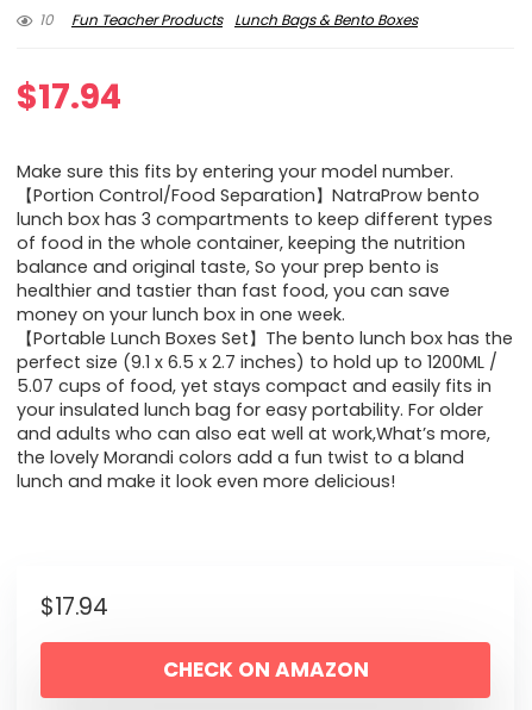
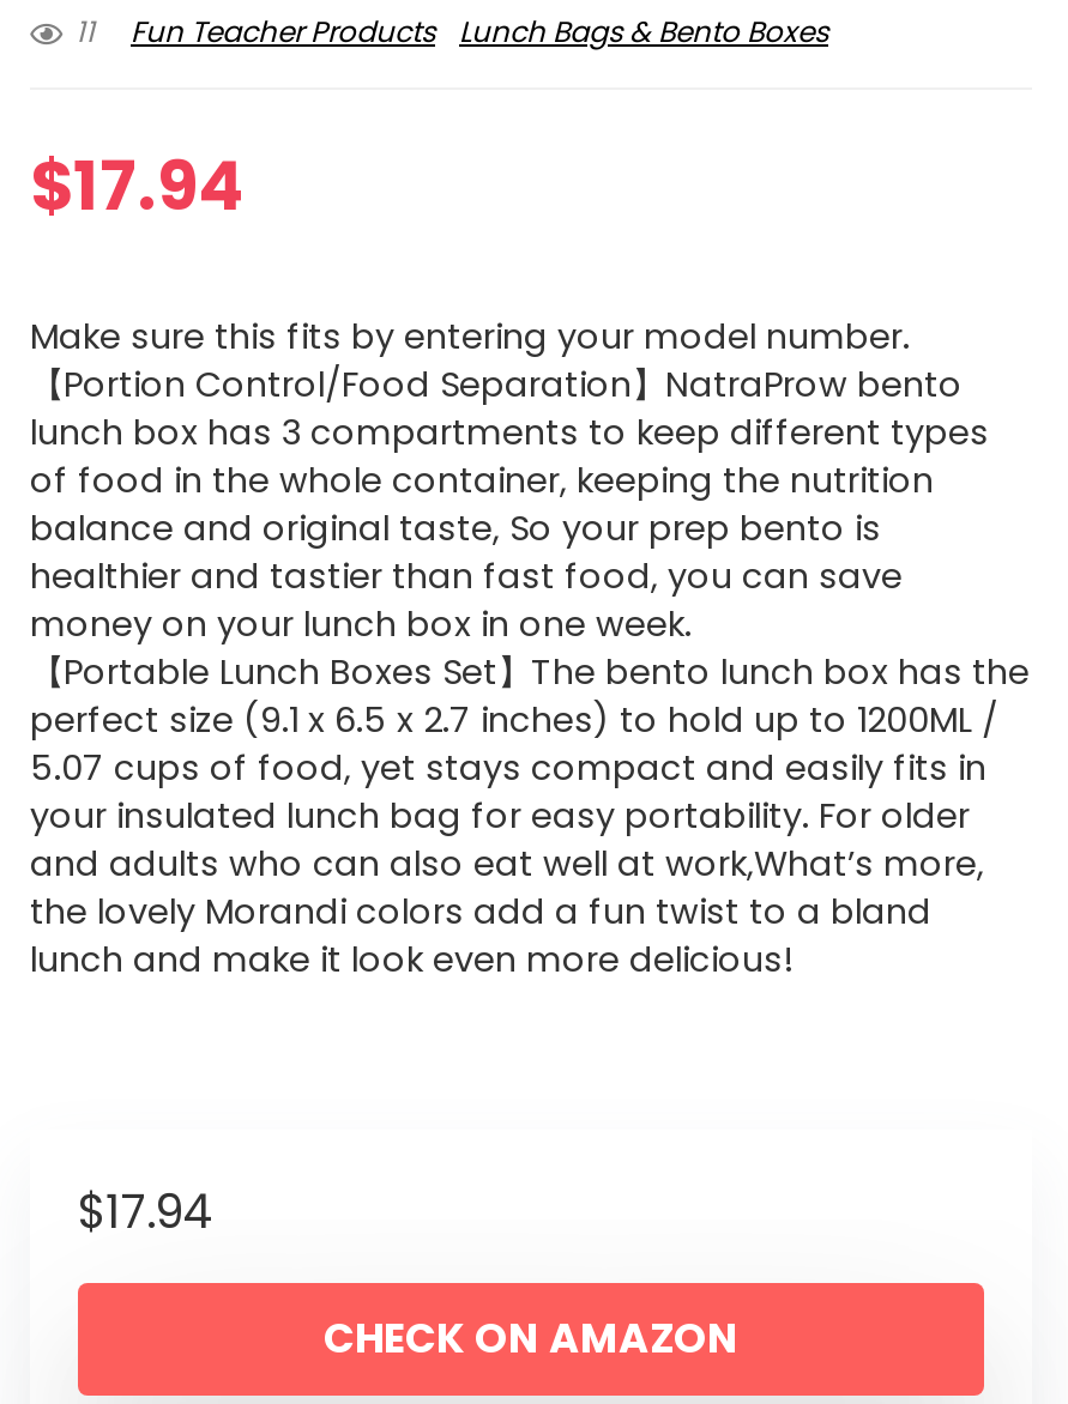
- 10 Fun Teacher Products Lunch Bags & Bento Boxes
+ 11 Fun Teacher Products Lunch Bags & Bento Boxes
